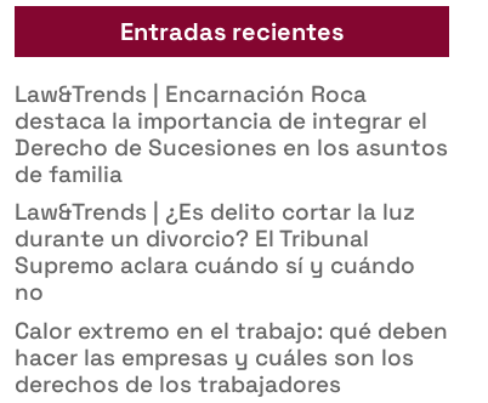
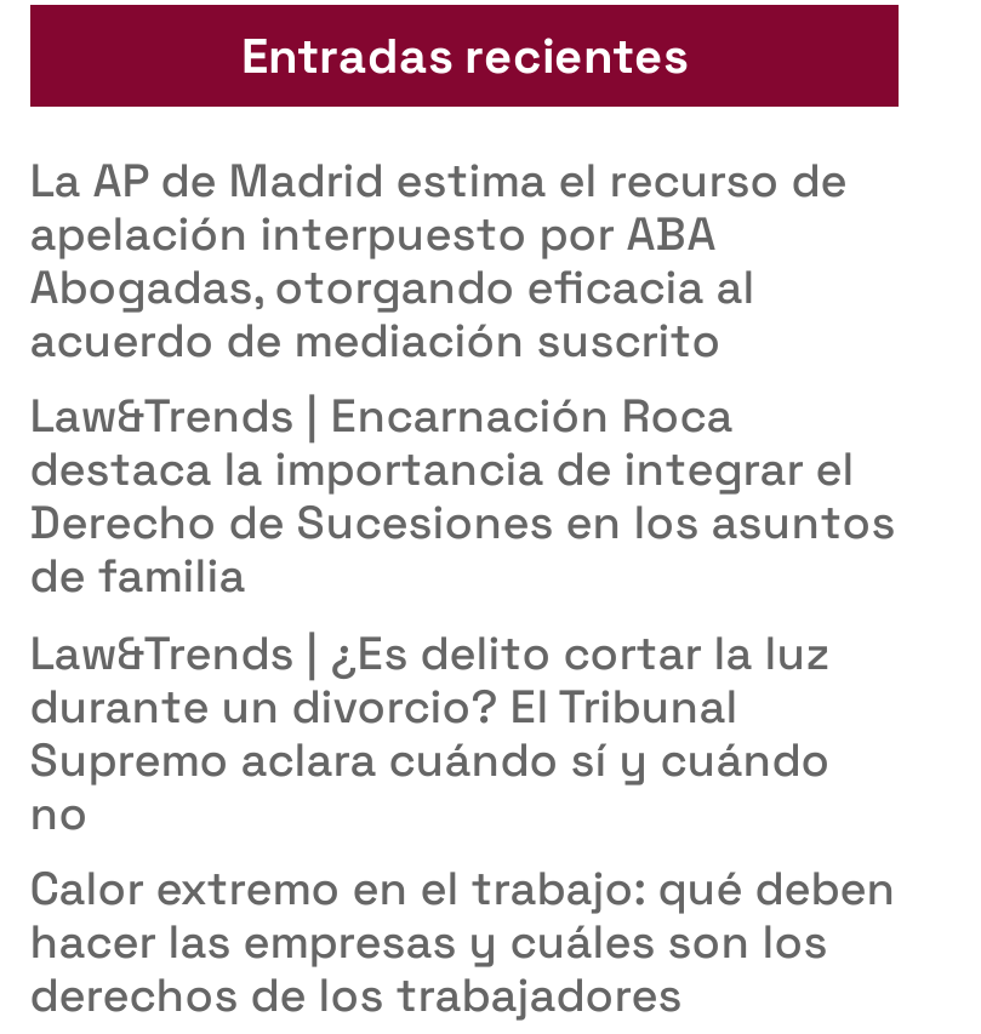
+ La AP de Madrid estima el recurso de
+ apelación interpuesto por ABA
+ Abogadas, otorgando eficacia al
+ acuerdo de mediación suscrito
